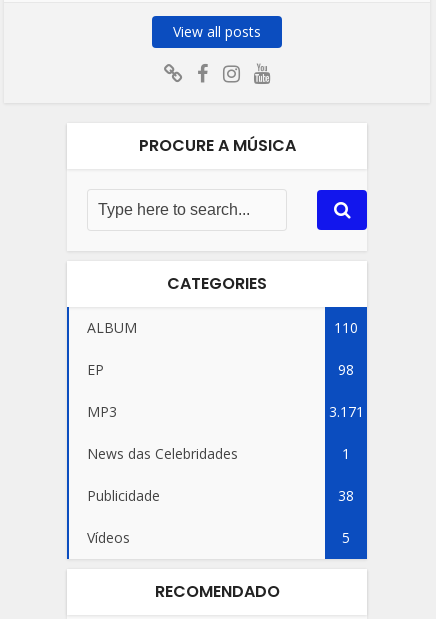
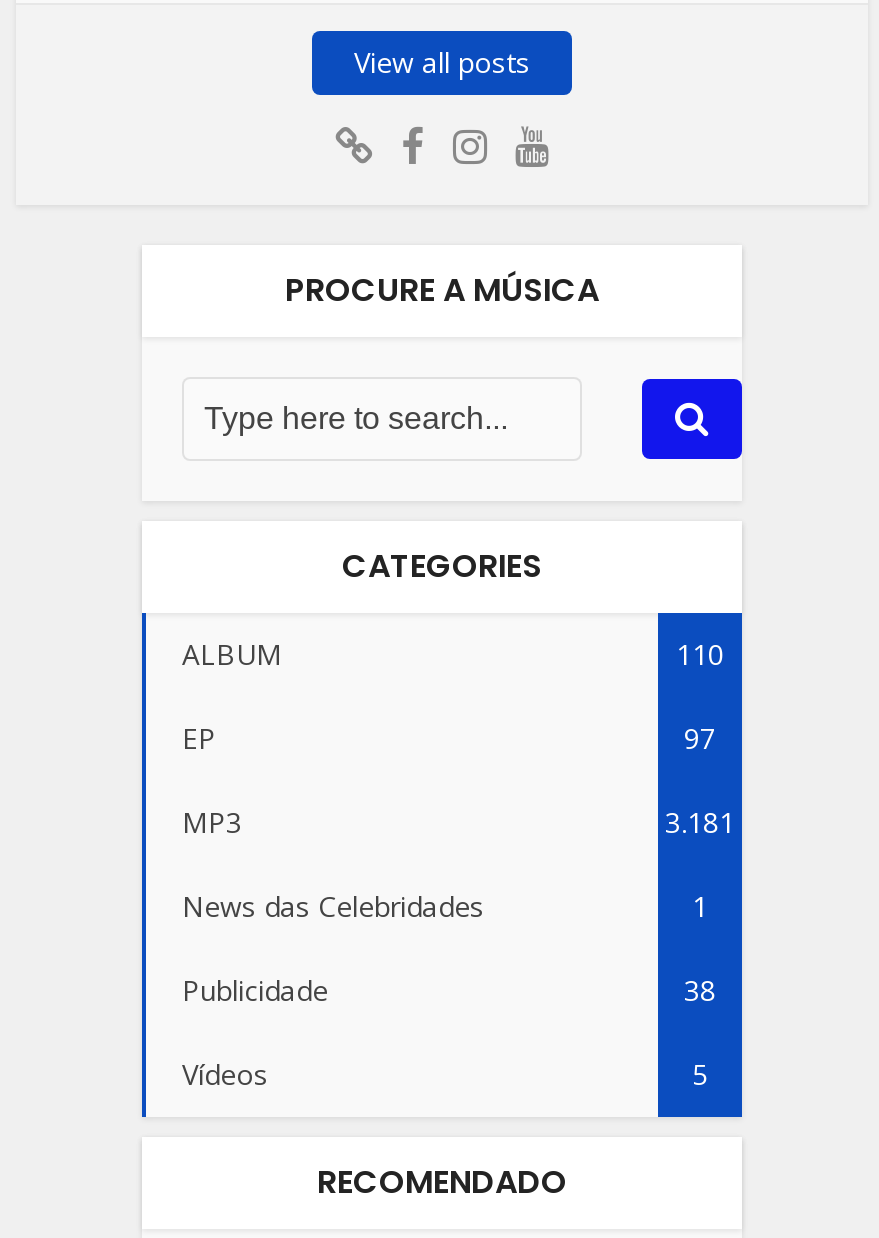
- 98
+ 97

- 3.171
+ 3.181
